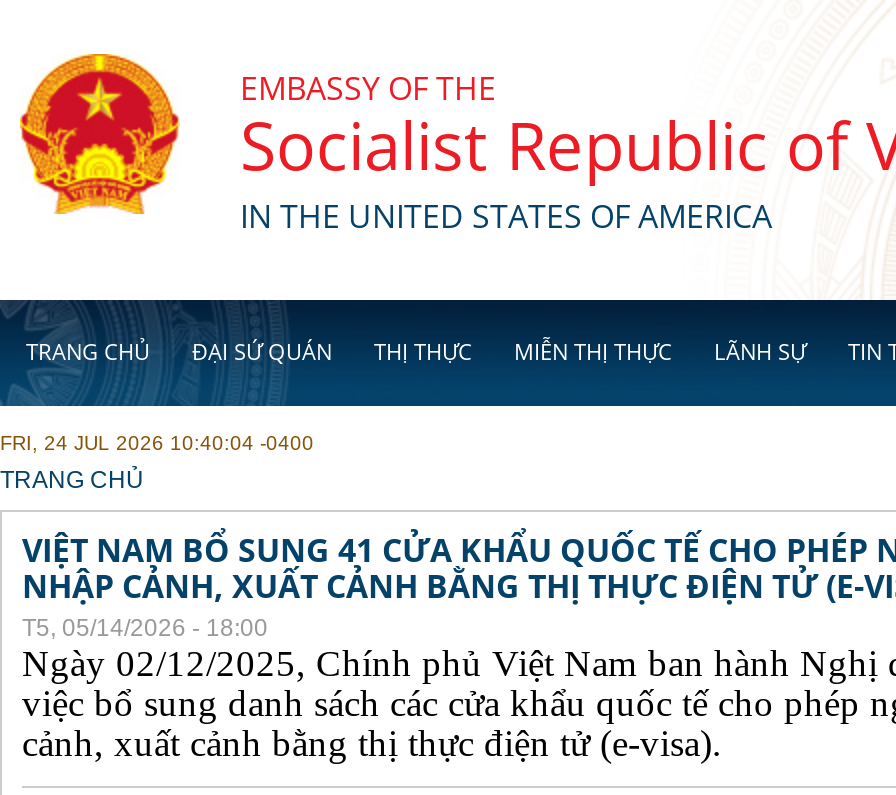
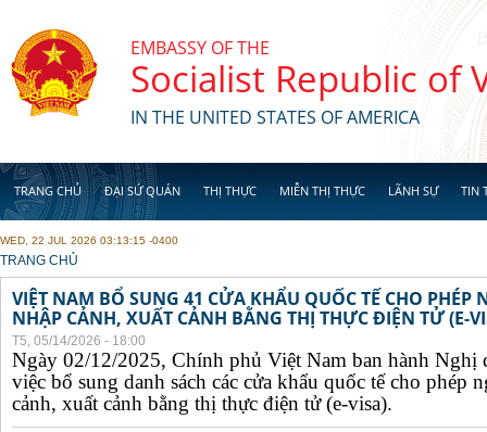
- FRI, 24 JUL 2026 10:40:04 -0400
+ WED, 22 JUL 2026 03:13:15 -0400
